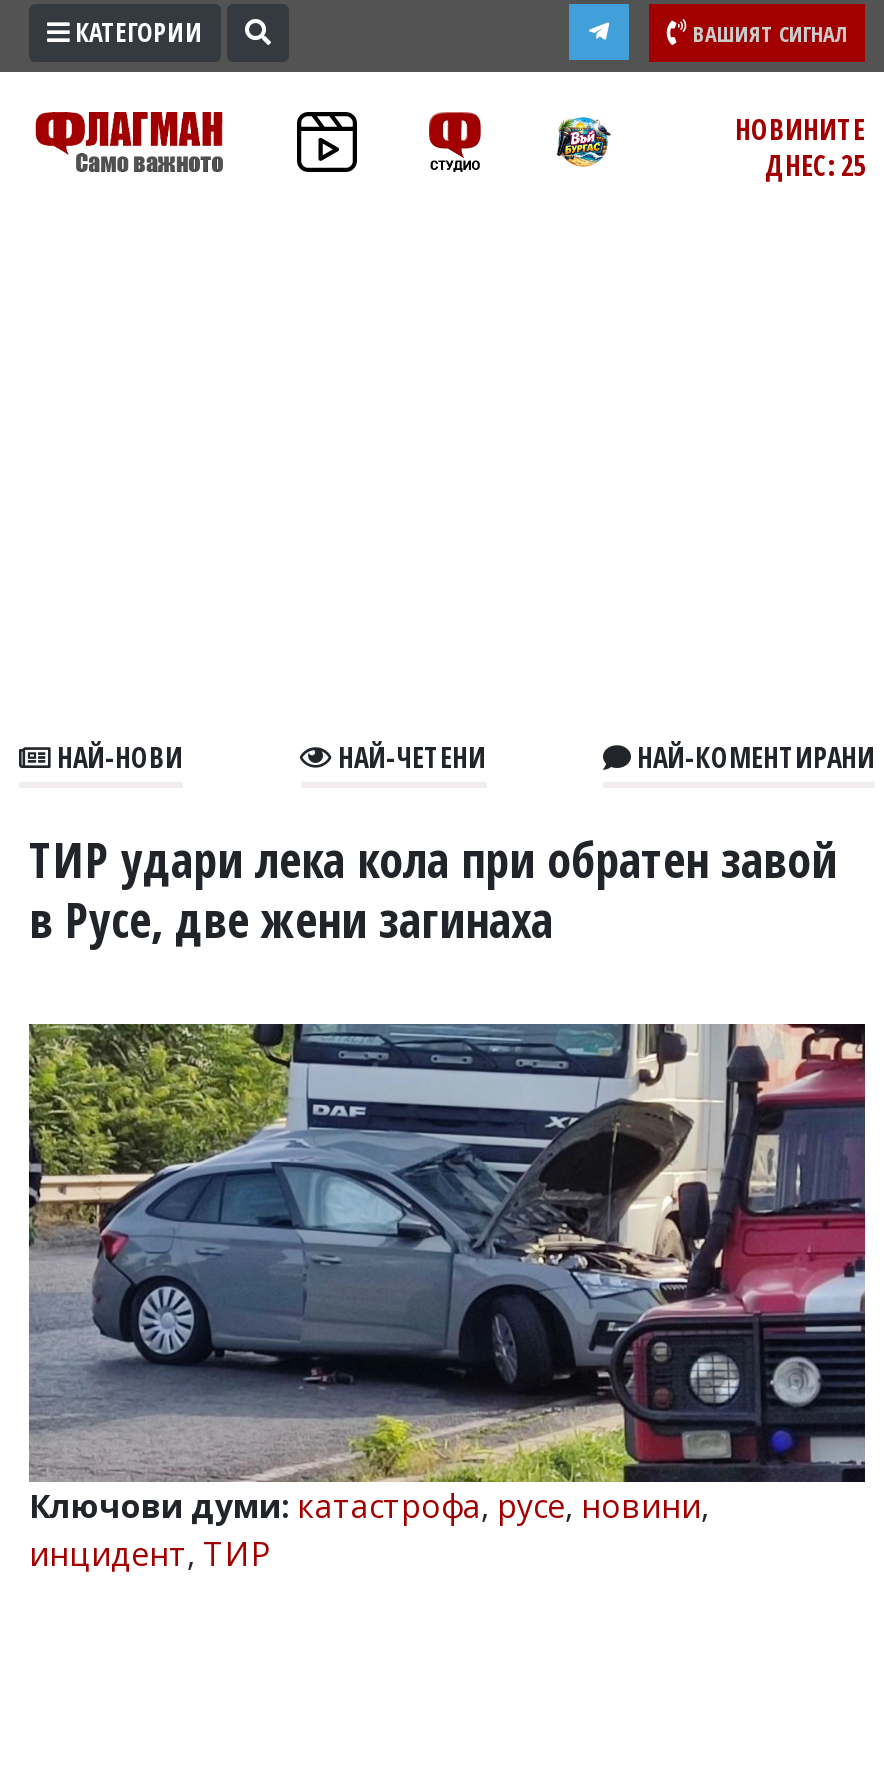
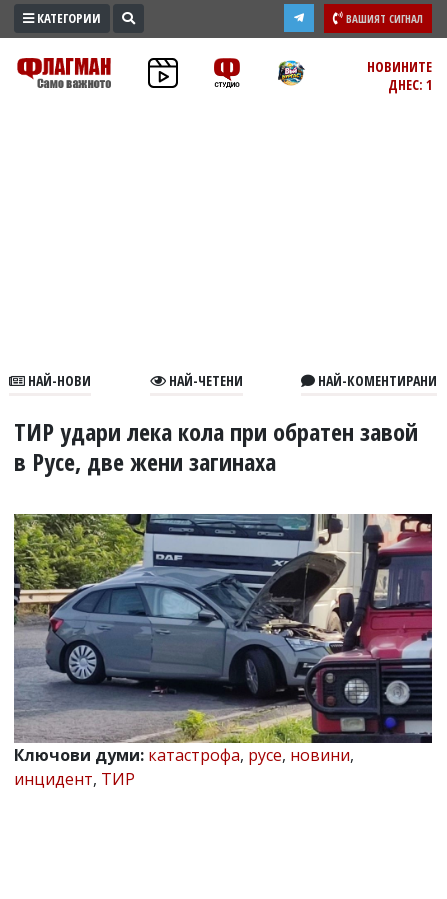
- ДНЕС: 25
+ ДНЕС: 1
